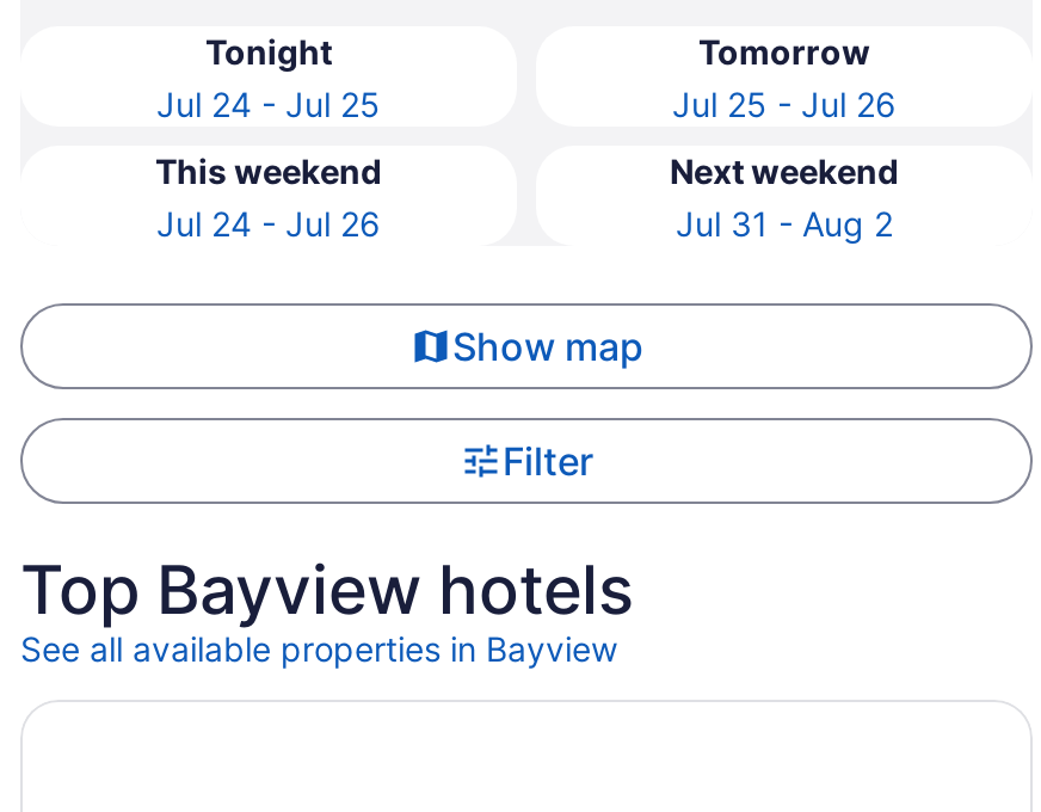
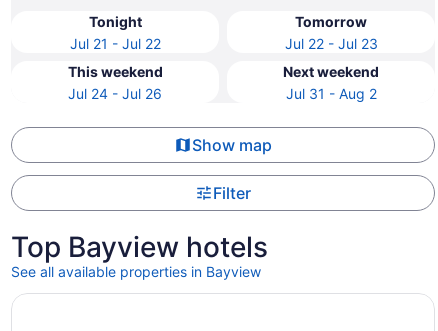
- Jul 24 - Jul 25
+ Jul 21 - Jul 22

- Jul 25 - Jul 26
+ Jul 22 - Jul 23
